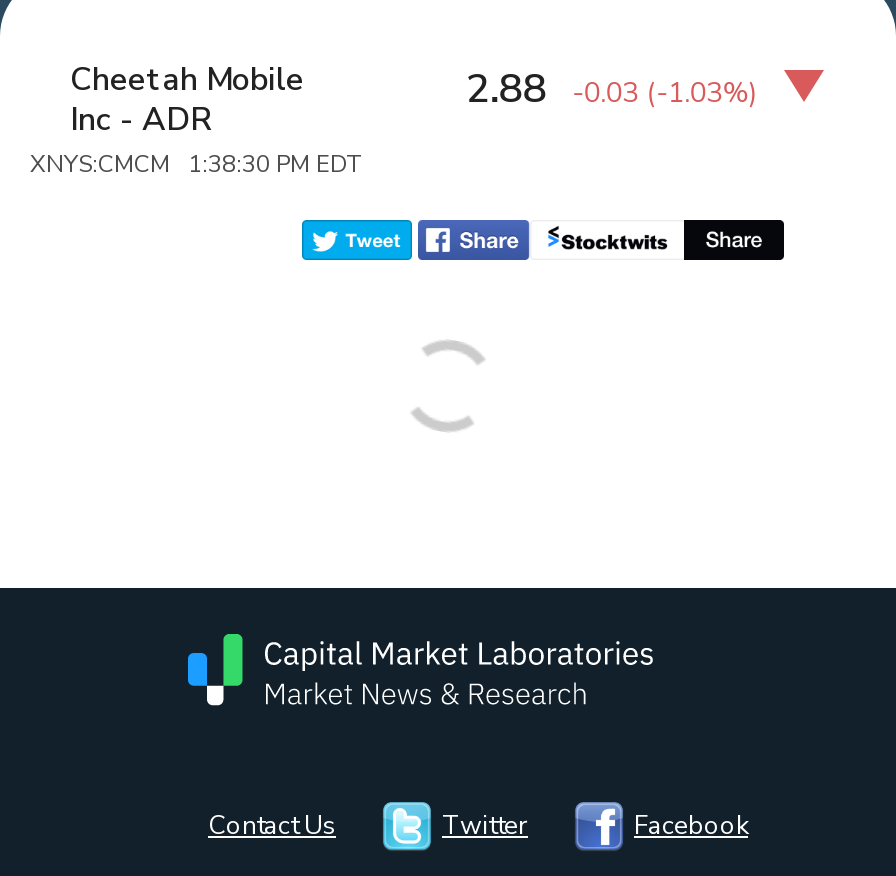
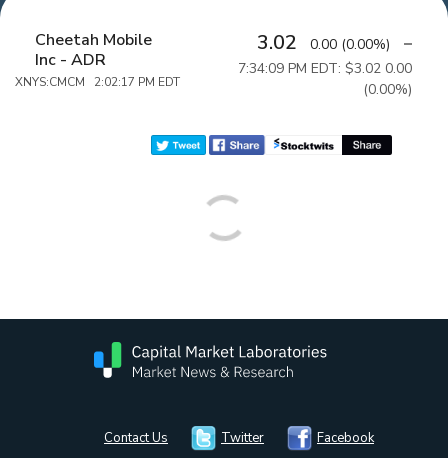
- 2.88
- -0.03 (-1.03%)
+ 3.02
+ 0.00 (0.00%)
+ 7:34:09 PM EDT: $3.02 0.00
+ (0.00%)

- XNYS:CMCM 1:38:30 PM EDT
+ XNYS:CMCM 2:02:17 PM EDT
